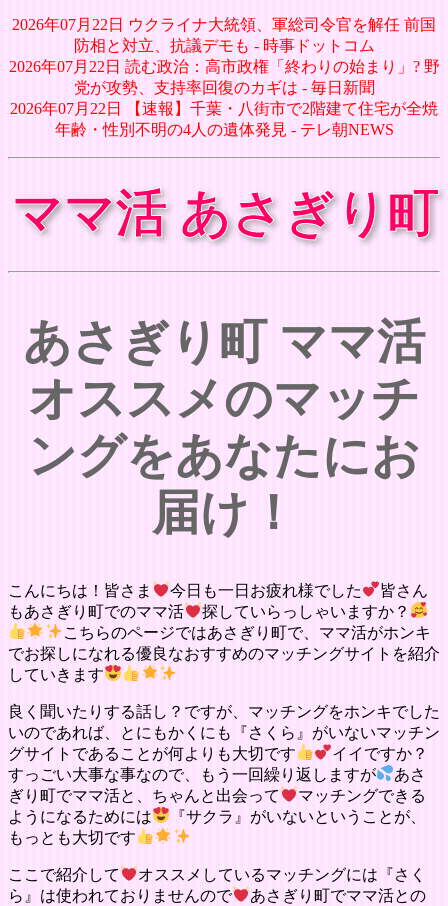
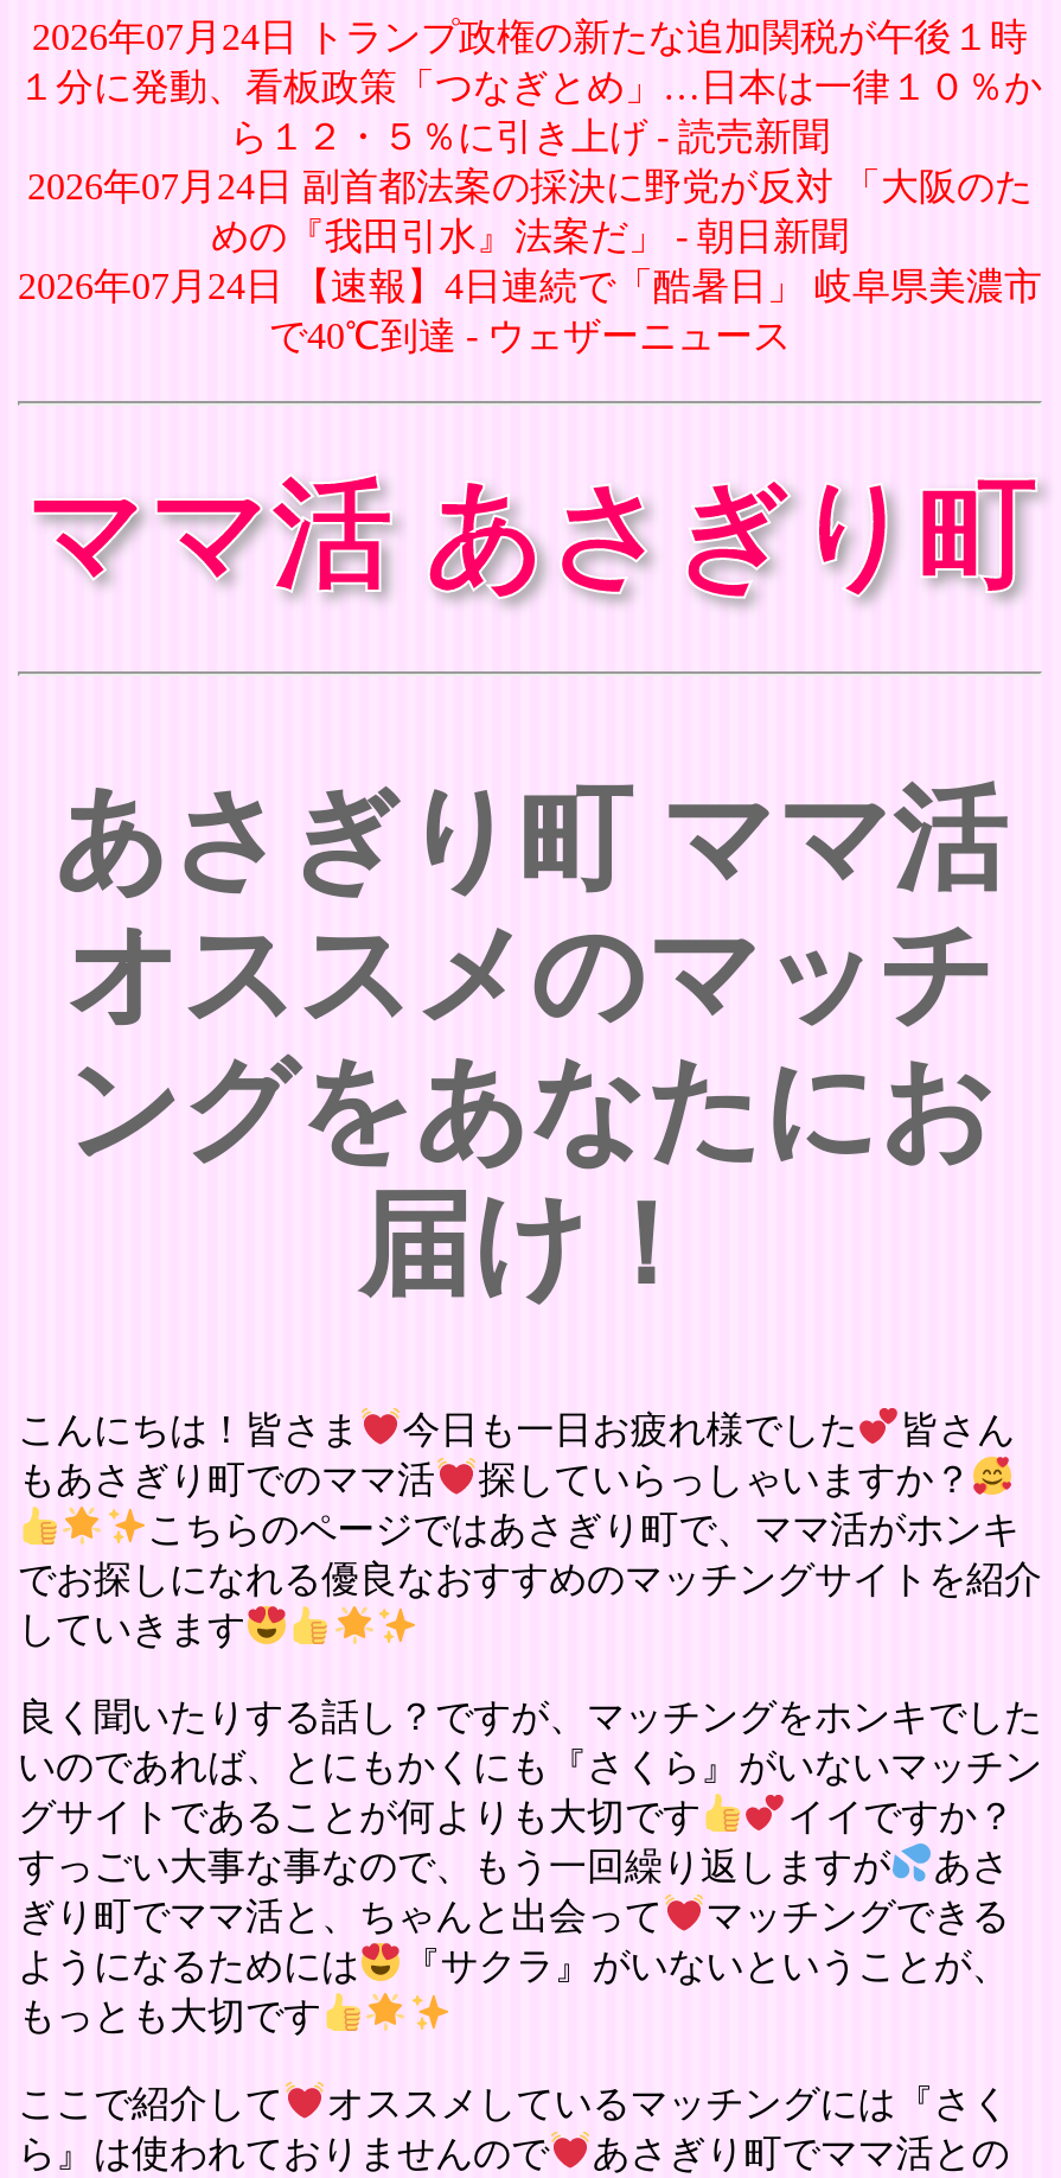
- 2026年07月22日 ウクライナ大統領、軍総司令官を解任 前国
- 防相と対立、抗議デモも - 時事ドットコム
- 2026年07月22日 読む政治：高市政権「終わりの始まり」? 野
- 党が攻勢、支持率回復のカギは - 毎日新聞
- 2026年07月22日 【速報】千葉・八街市で2階建て住宅が全焼
- 年齢・性別不明の4人の遺体発見 - テレ朝NEWS
+ 2026年07月24日 トランプ政権の新たな追加関税が午後１時
+ １分に発動、看板政策「つなぎとめ」…日本は一律１０％か
+ ら１２・５％に引き上げ - 読売新聞
+ 2026年07月24日 副首都法案の採決に野党が反対 「大阪のた
+ めの『我田引水』法案だ」 - 朝日新聞
+ 2026年07月24日 【速報】4日連続で「酷暑日」 岐阜県美濃市
+ で40℃到達 - ウェザーニュース
